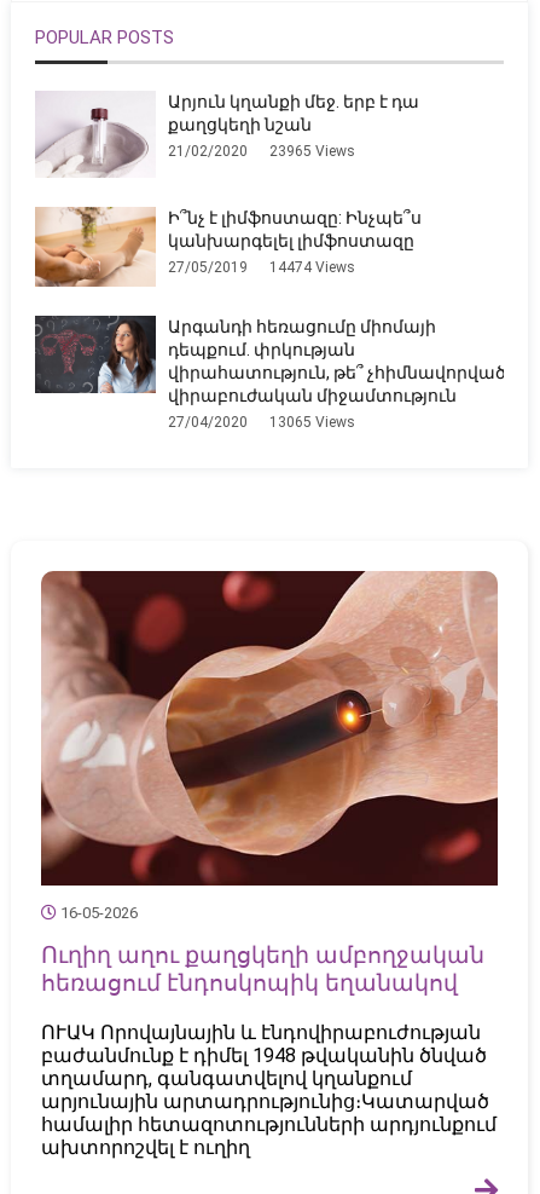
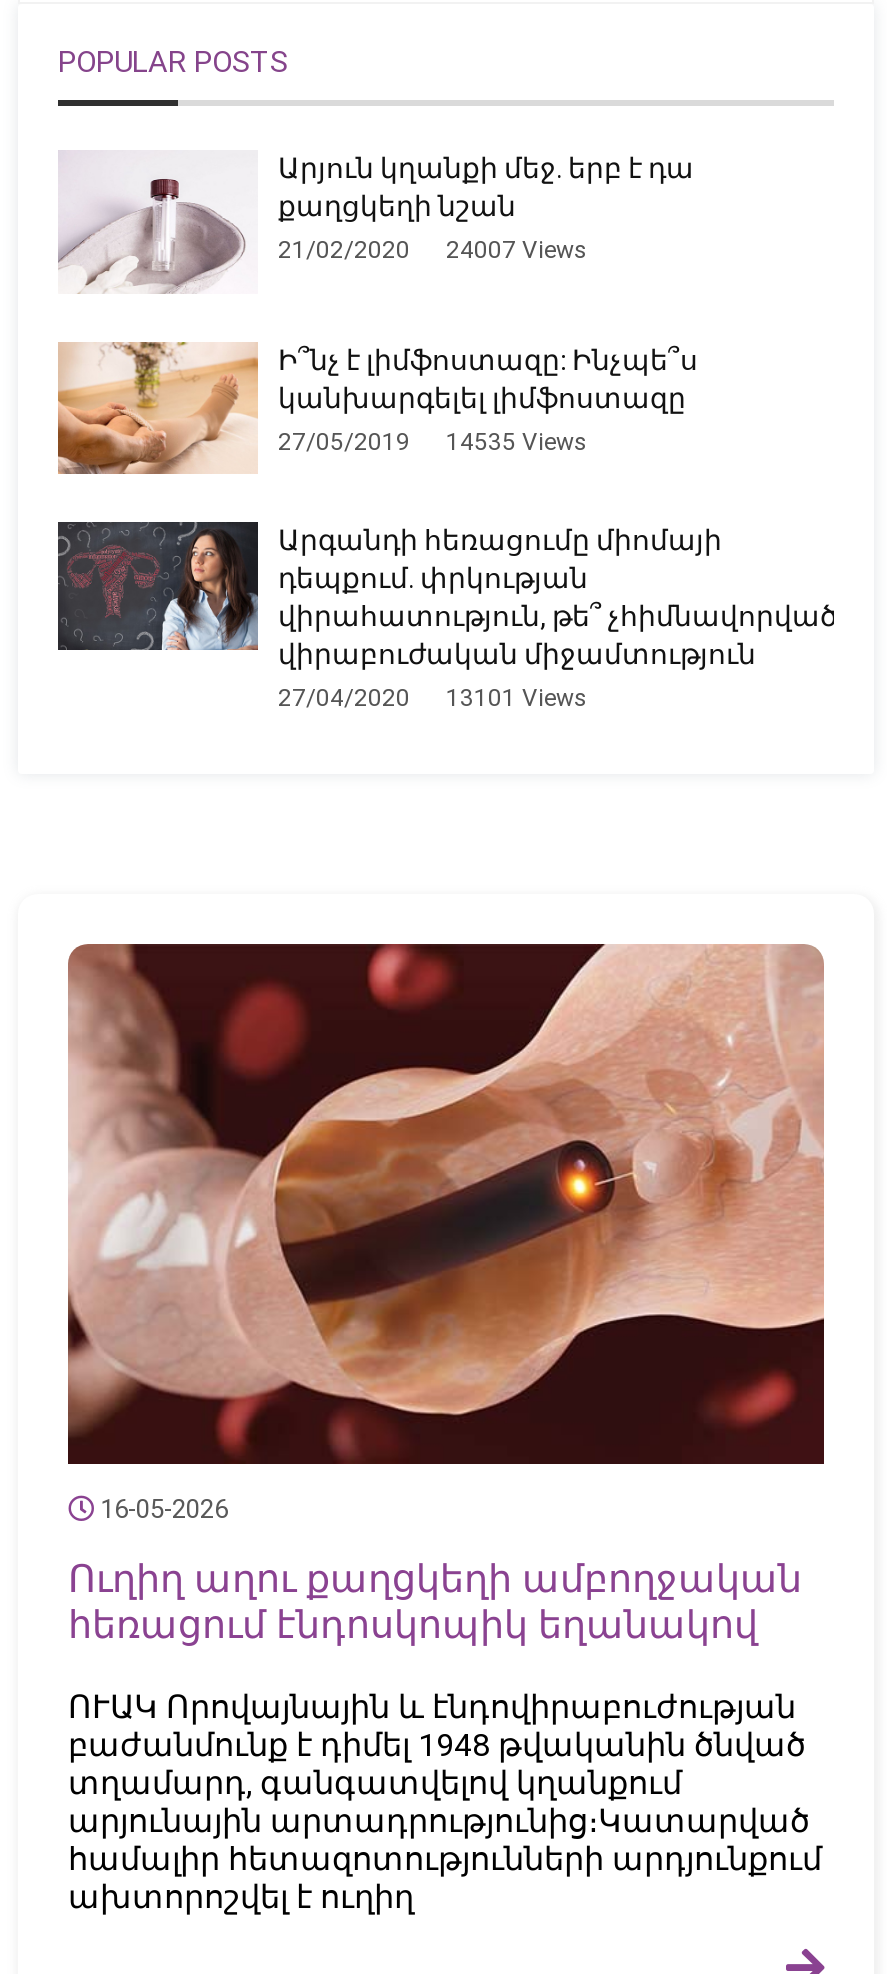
- 21/02/2020 23965 Views
+ 21/02/2020 24007 Views

- 27/05/2019 14474 Views
+ 27/05/2019 14535 Views

- 27/04/2020 13065 Views
+ 27/04/2020 13101 Views
